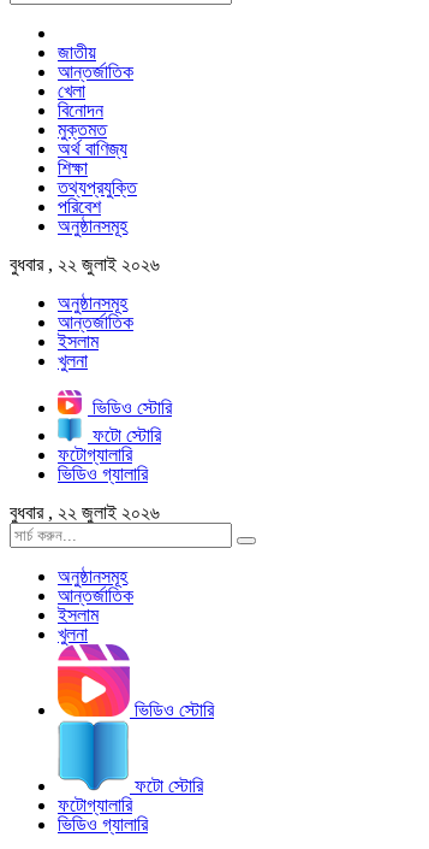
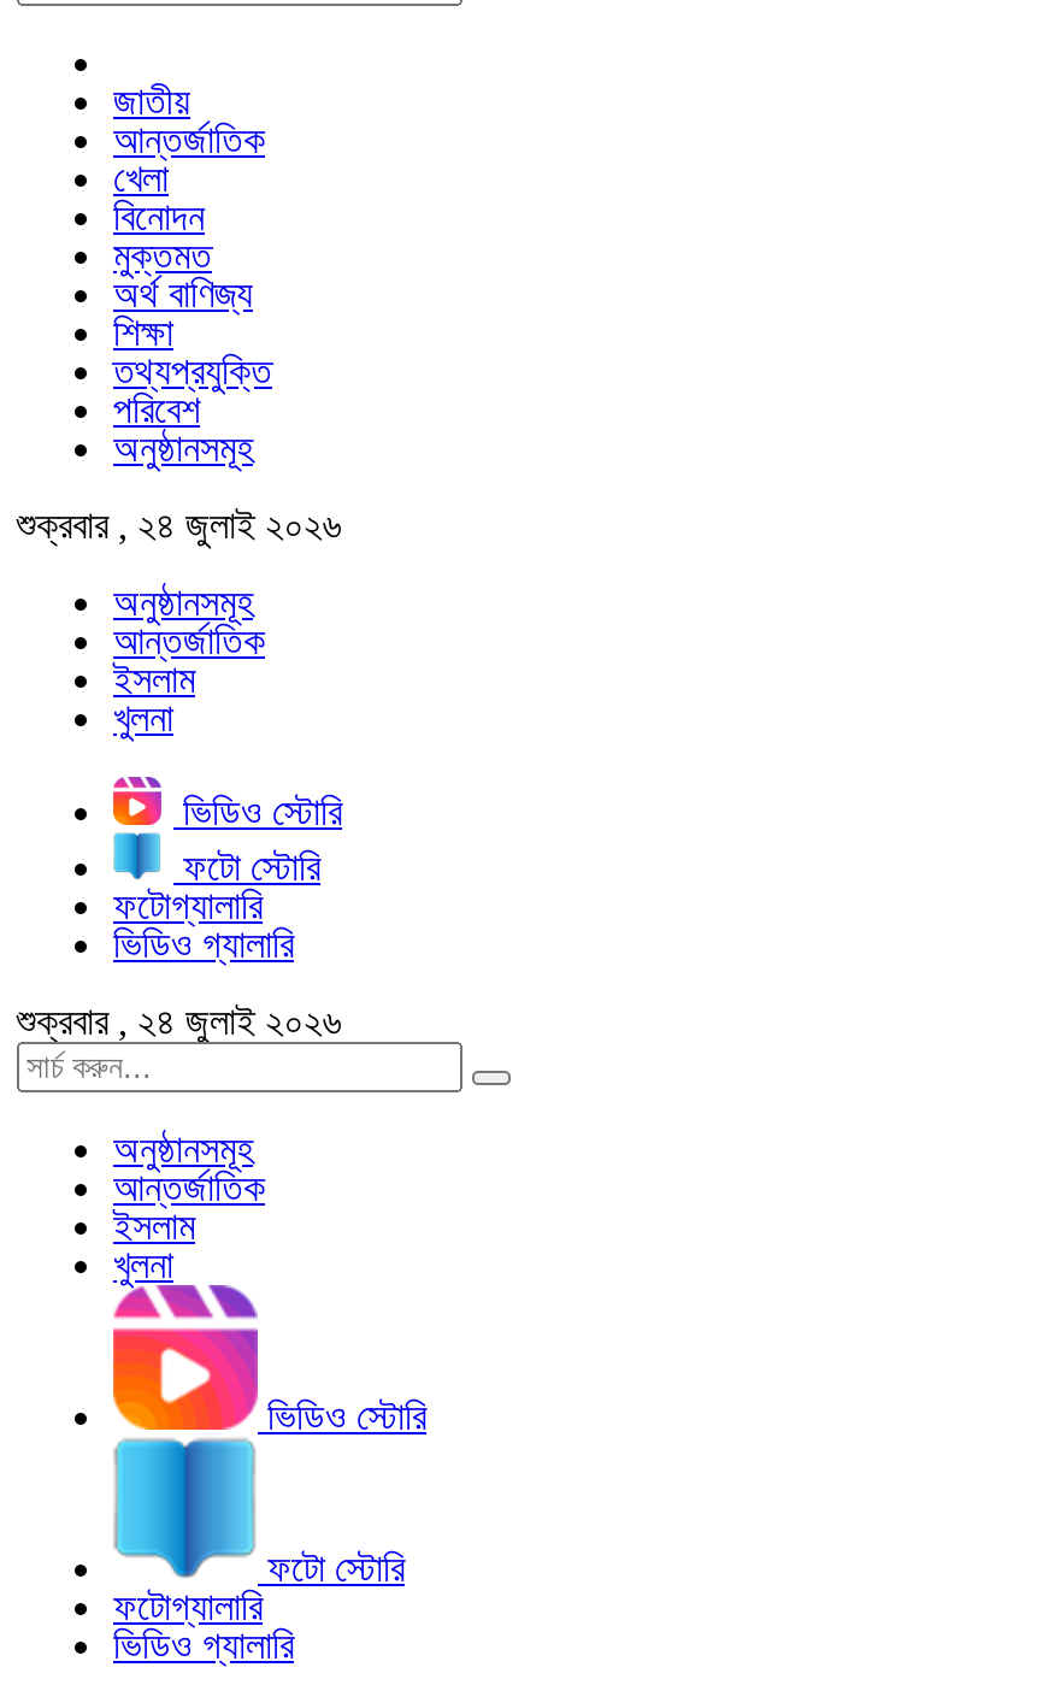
- বুধবার , ২২ জুলাই ২০২৬
+ শুক্রবার , ২৪ জুলাই ২০২৬

- বুধবার , ২২ জুলাই ২০২৬
+ শুক্রবার , ২৪ জুলাই ২০২৬
